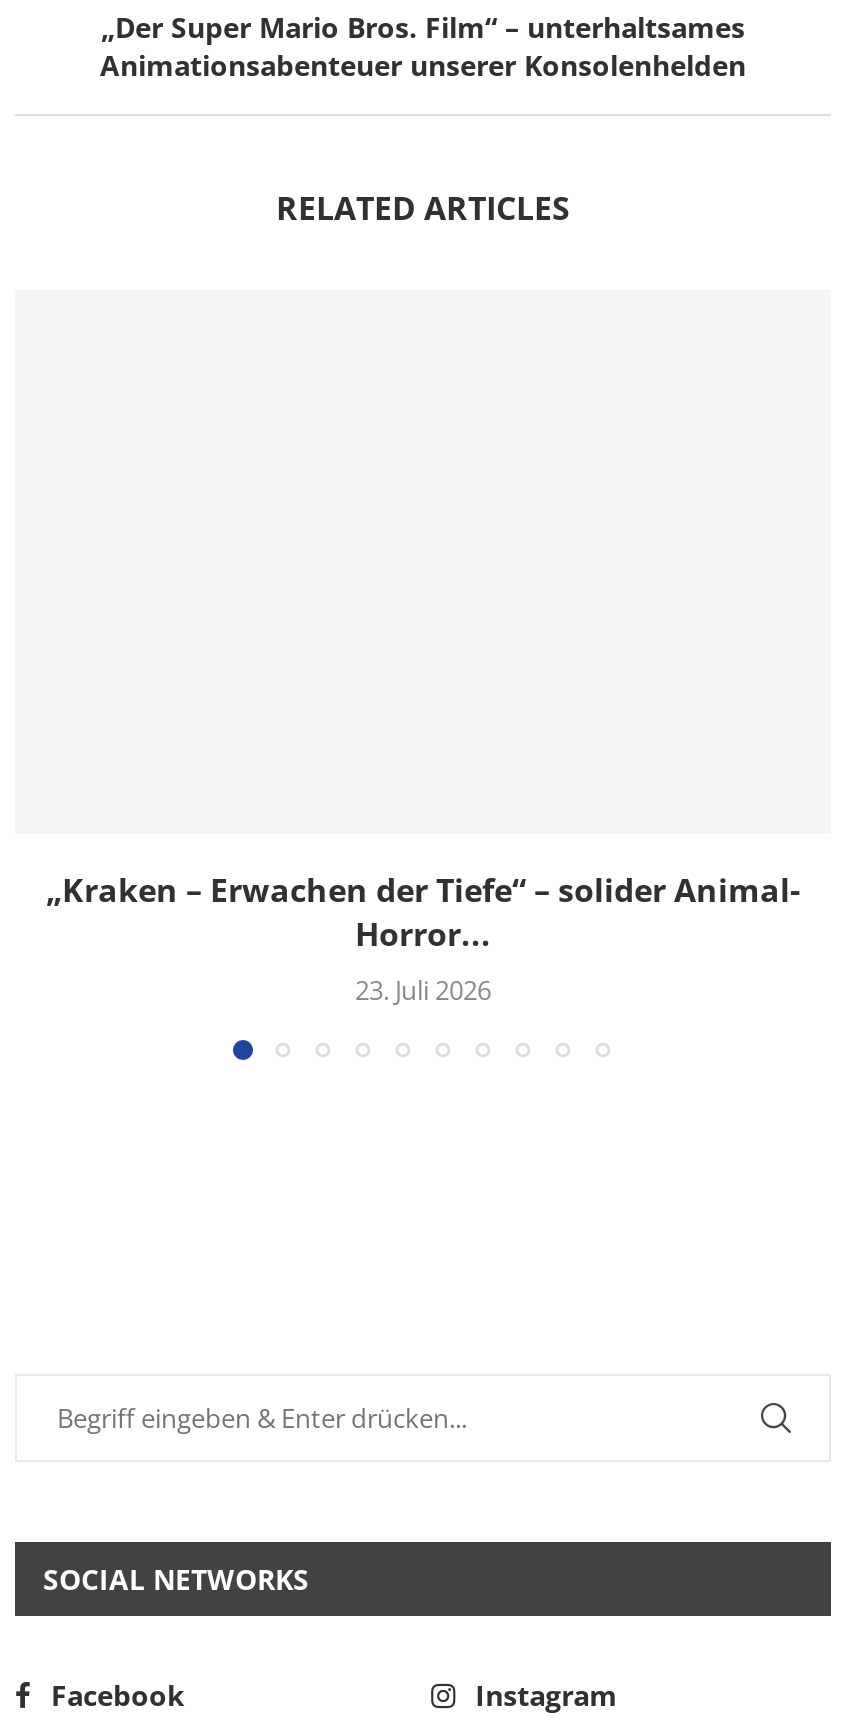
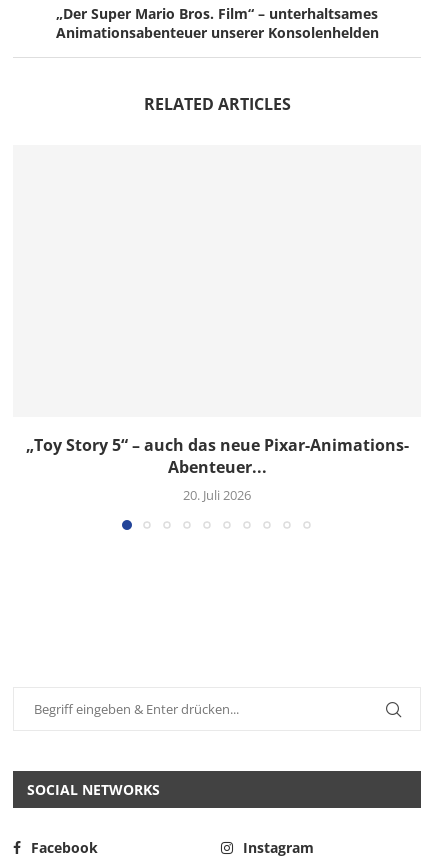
- „Kraken – Erwachen der Tiefe“ – solider Animal-
- Horror...
- 23. Juli 2026
+ „Toy Story 5“ – auch das neue Pixar-Animations-
+ Abenteuer...
+ 20. Juli 2026
